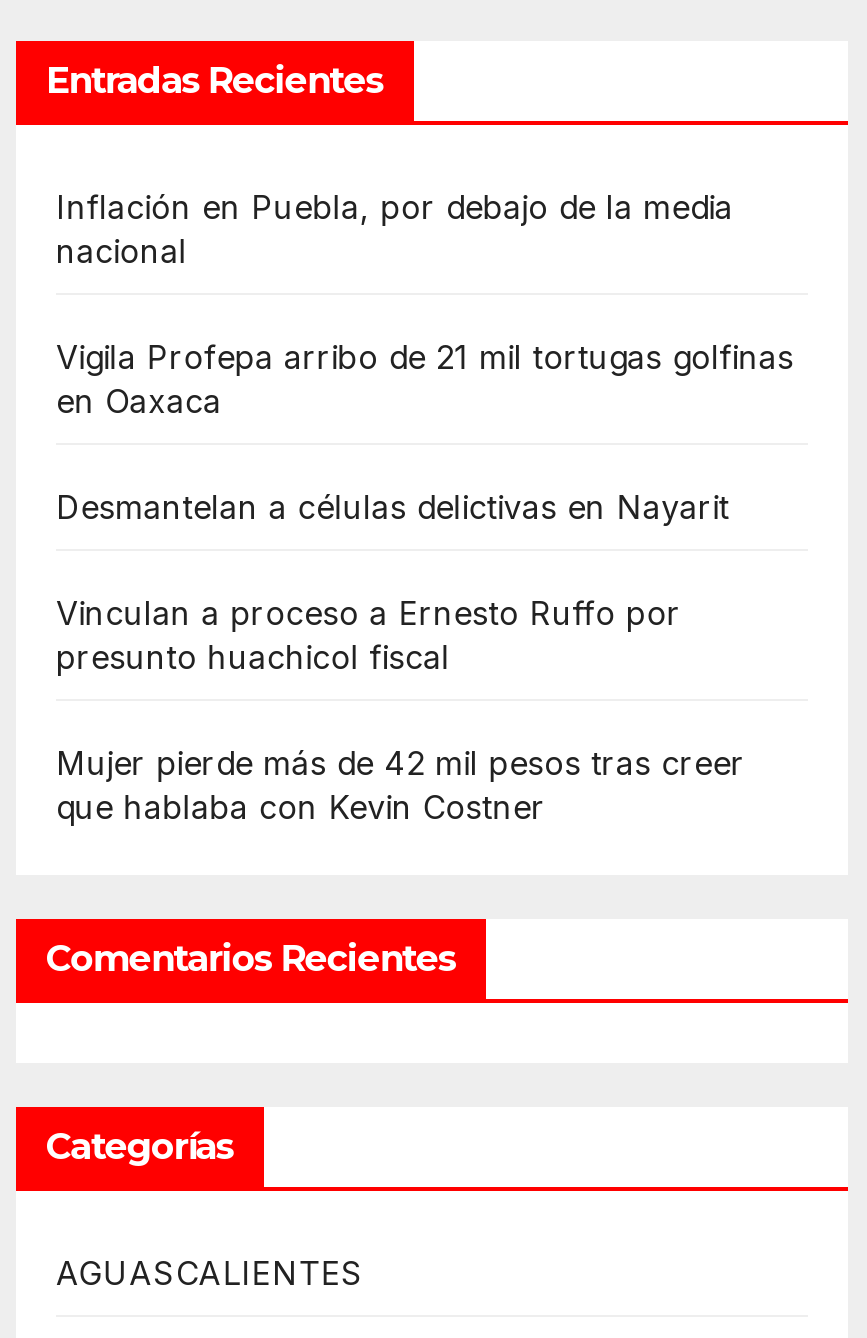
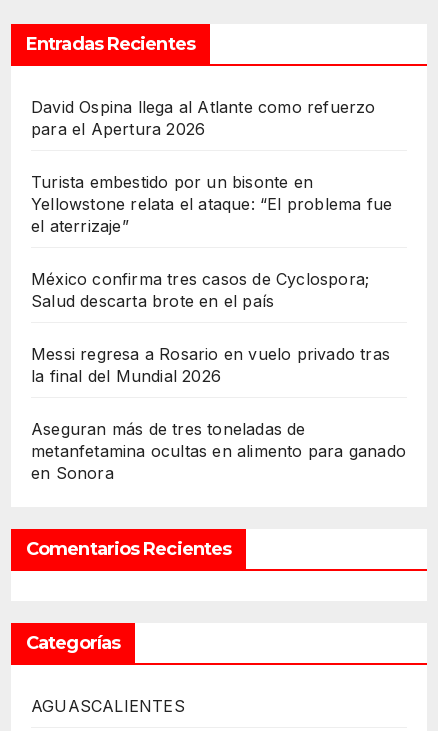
- Inflación en Puebla, por debajo de la media
- nacional
+ David Ospina llega al Atlante como refuerzo
+ para el Apertura 2026

- Vigila Profepa arribo de 21 mil tortugas golfinas
- en Oaxaca
+ Turista embestido por un bisonte en
+ Yellowstone relata el ataque: “El problema fue
+ el aterrizaje”

- Desmantelan a células delictivas en Nayarit
+ México confirma tres casos de Cyclospora;
+ Salud descarta brote en el país

- Vinculan a proceso a Ernesto Ruffo por
- presunto huachicol fiscal
+ Messi regresa a Rosario en vuelo privado tras
+ la final del Mundial 2026

- Mujer pierde más de 42 mil pesos tras creer
- que hablaba con Kevin Costner
+ Aseguran más de tres toneladas de
+ metanfetamina ocultas en alimento para ganado
+ en Sonora
